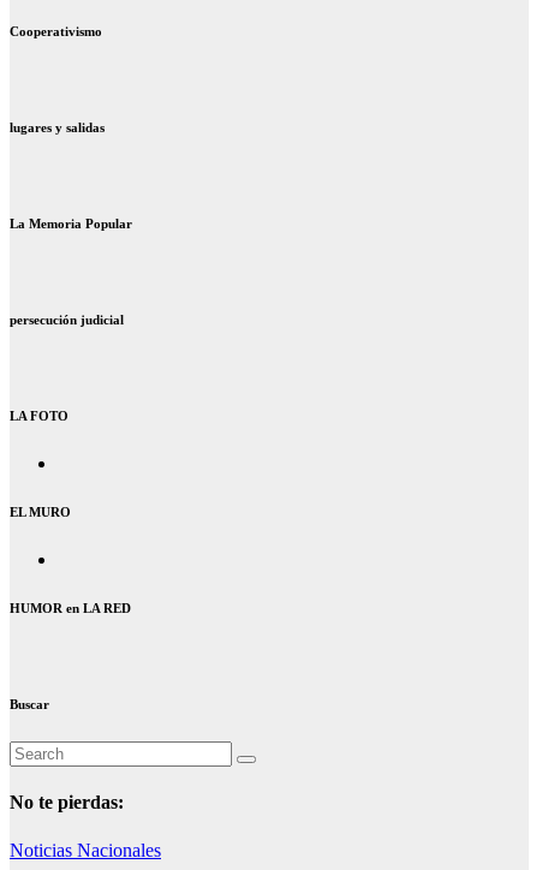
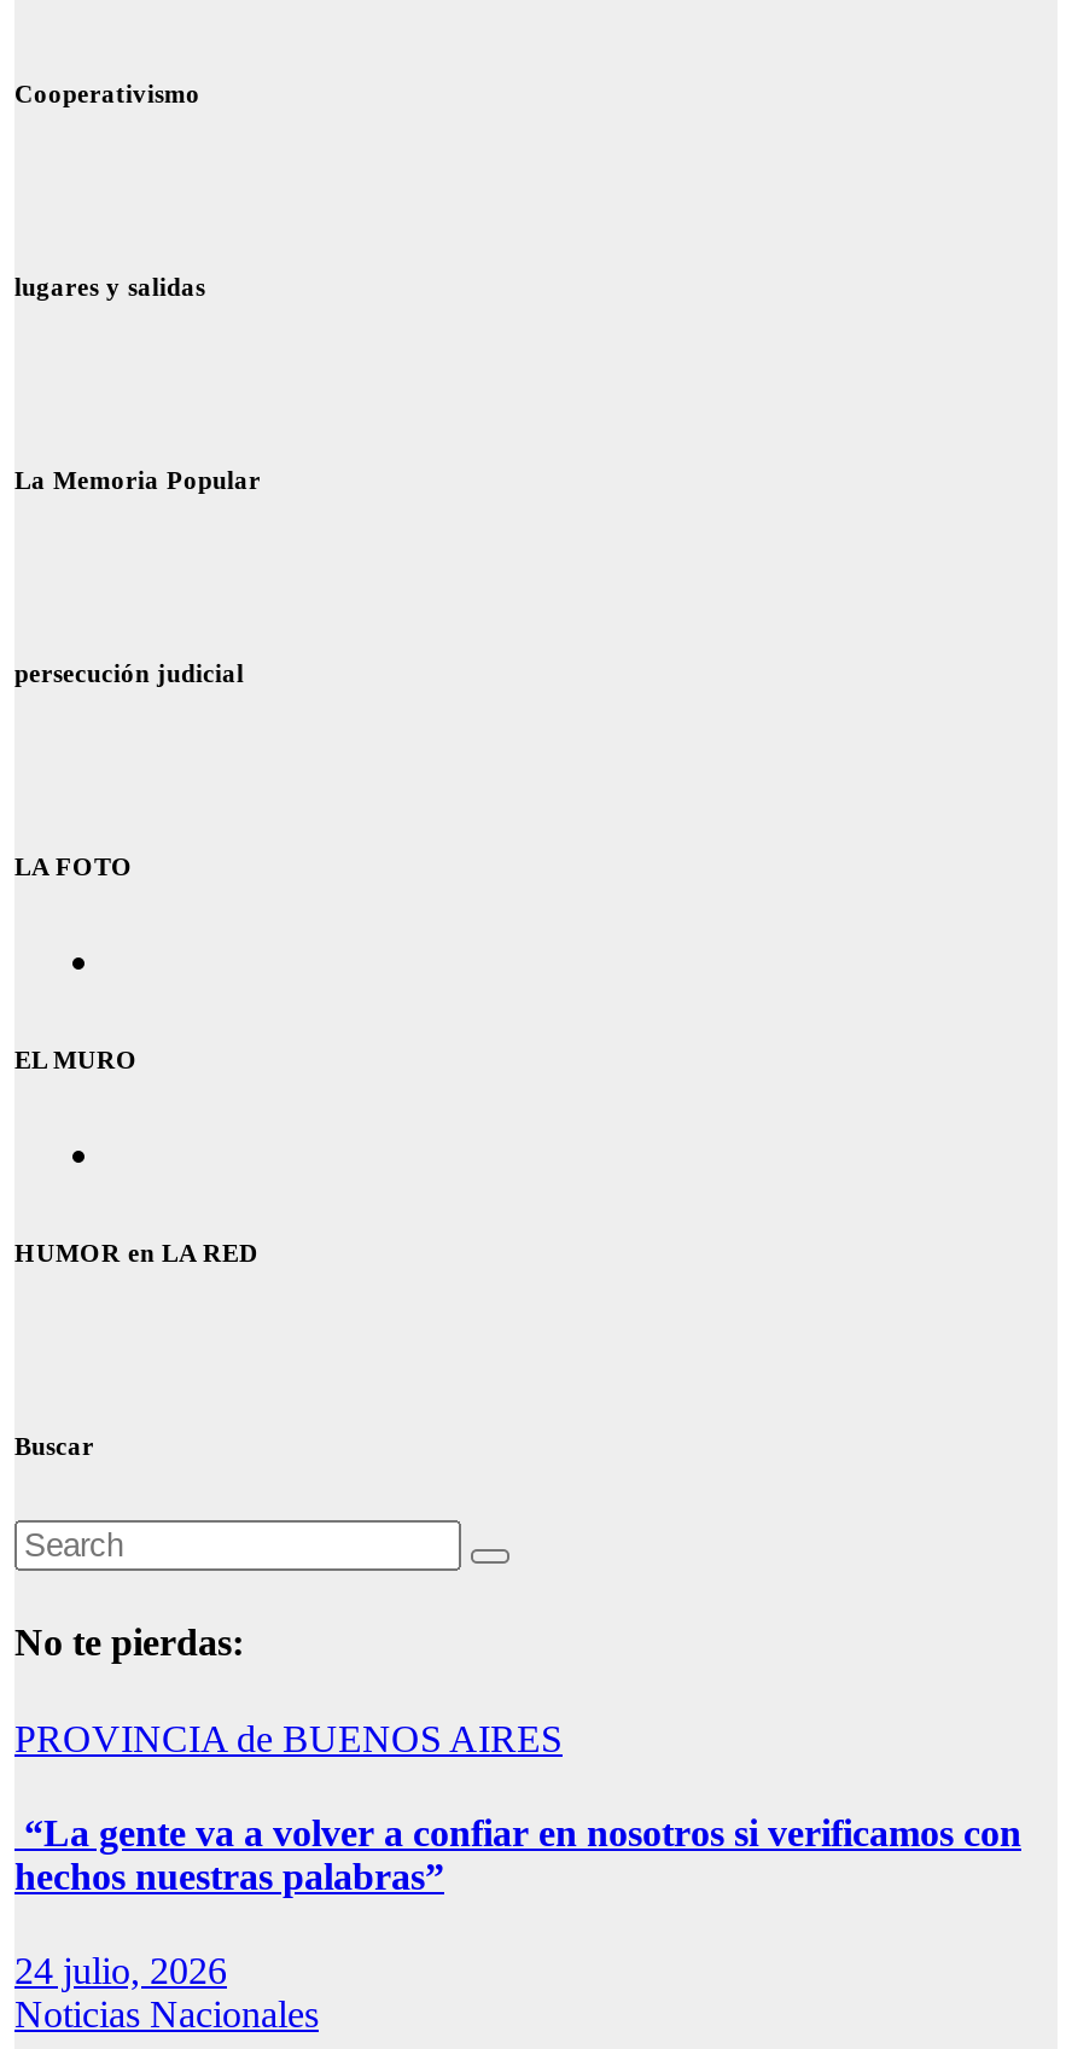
+ PROVINCIA de BUENOS AIRES
+ “La gente va a volver a confiar en nosotros si verificamos con
+ hechos nuestras palabras”
+ 24 julio, 2026
